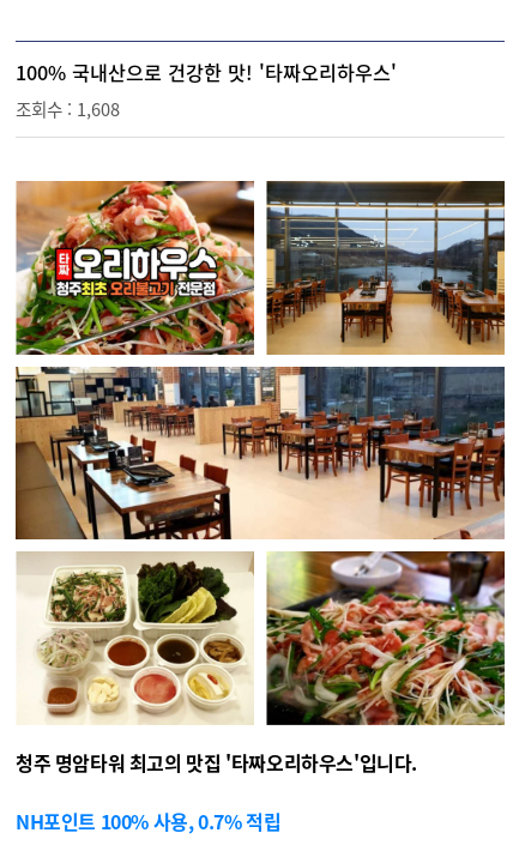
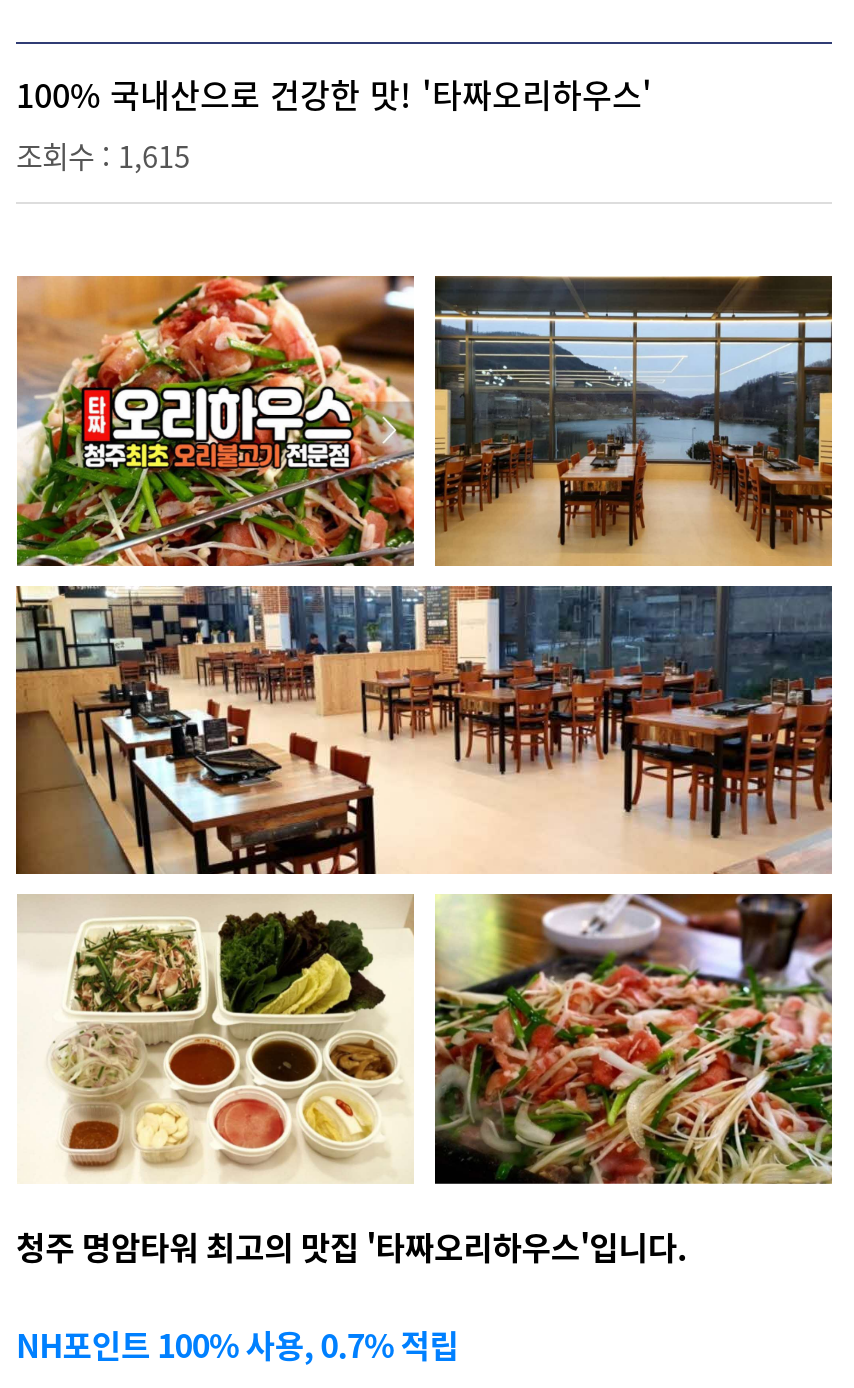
- 조회수 : 1,608
+ 조회수 : 1,615
